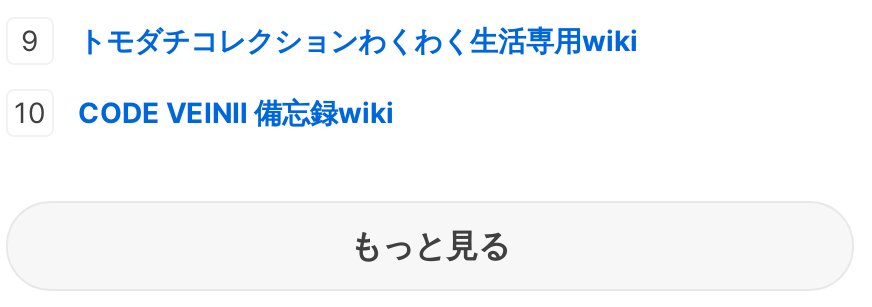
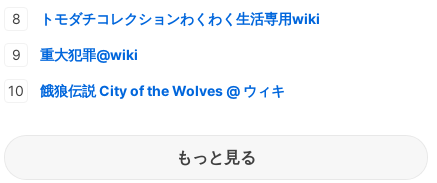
- CODE VEINⅡ 備忘録wiki
+ 重大犯罪@wiki
+ 餓狼伝説 City of the Wolves @ ウィキ
